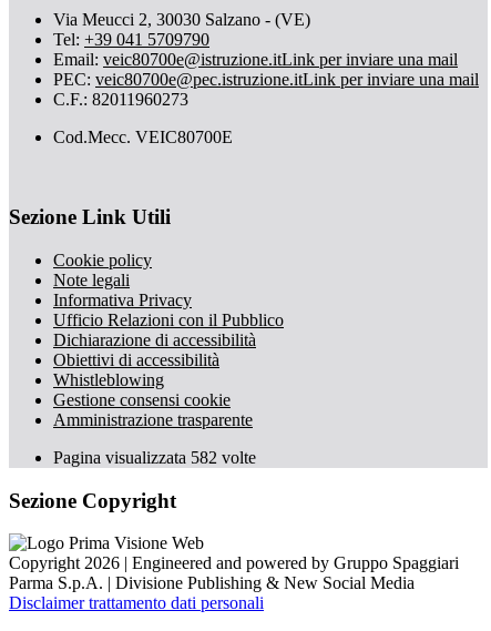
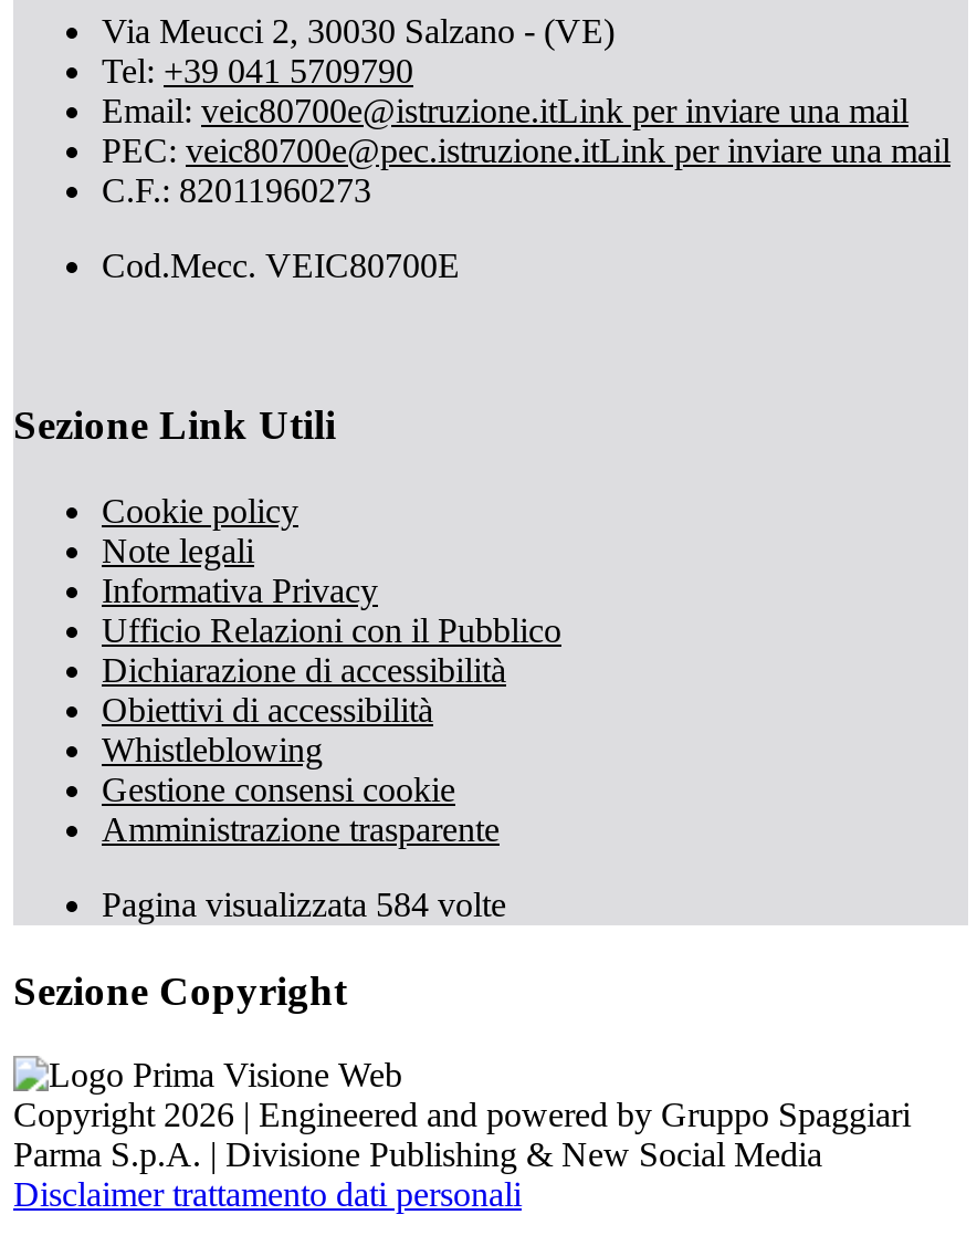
- Pagina visualizzata 582 volte
+ Pagina visualizzata 584 volte
